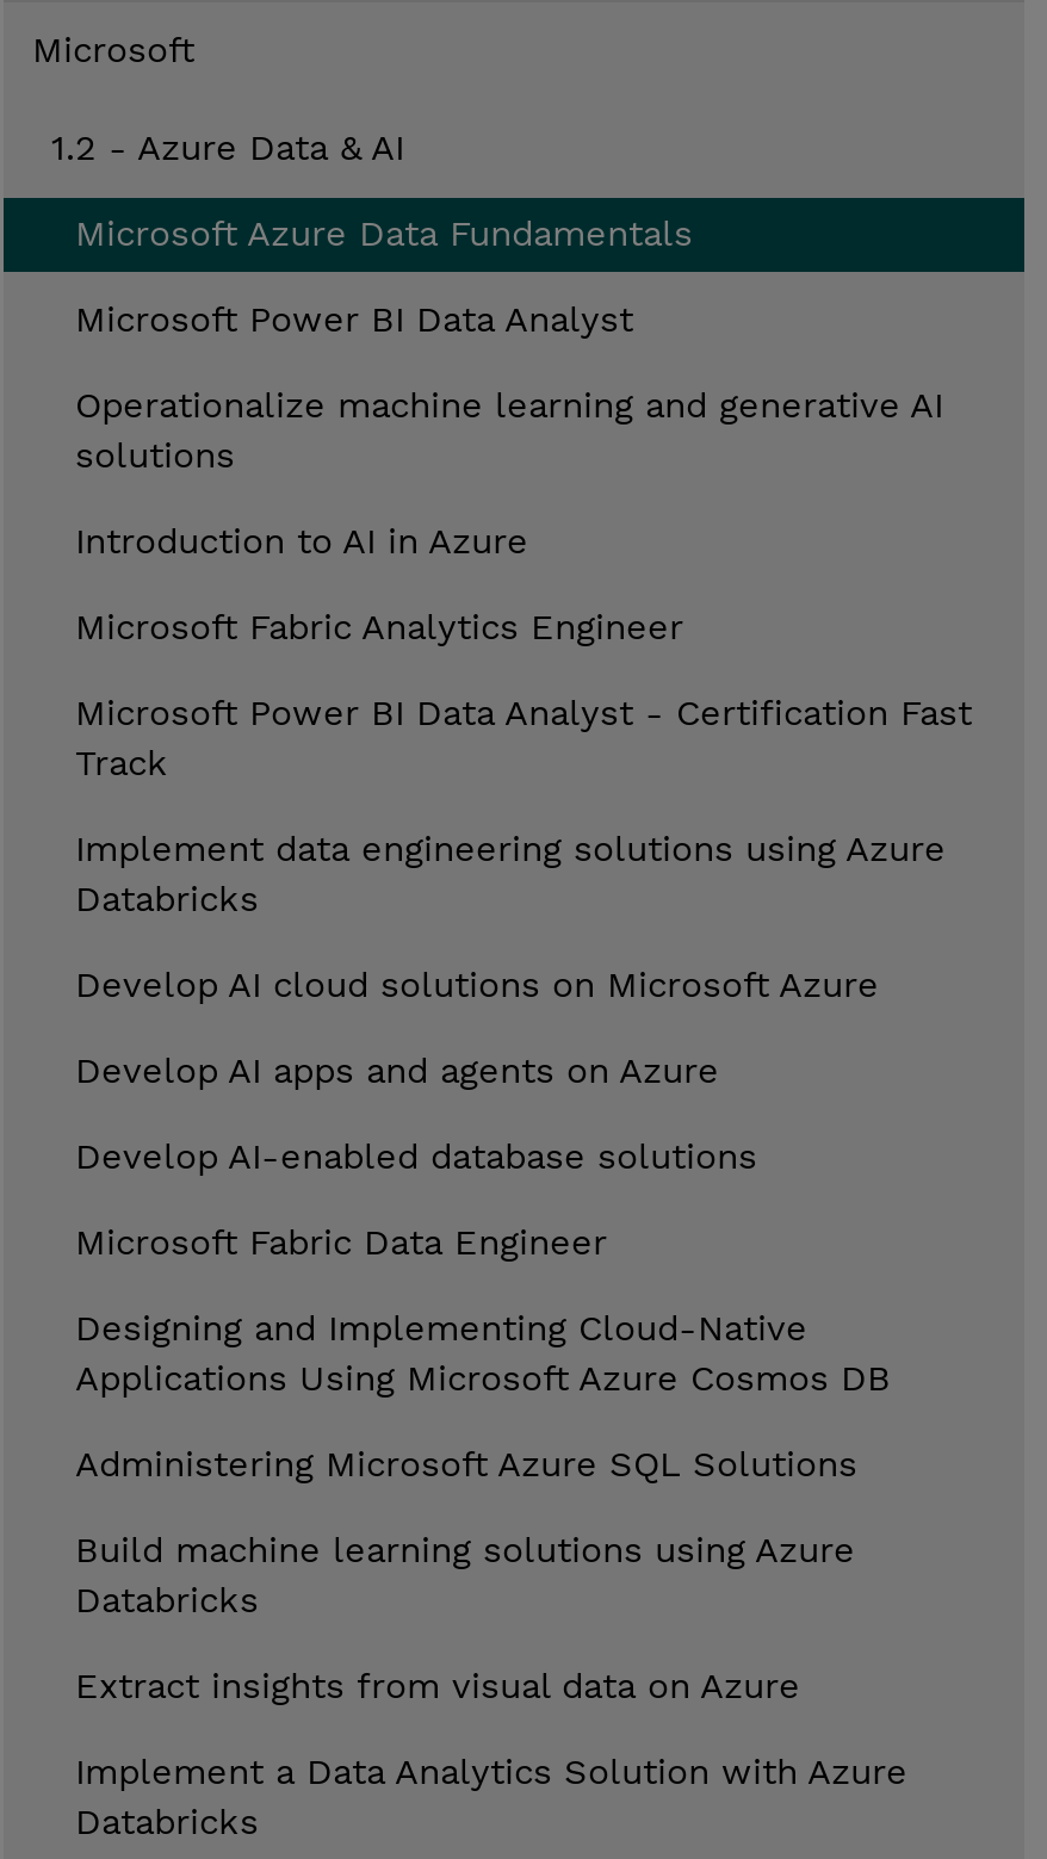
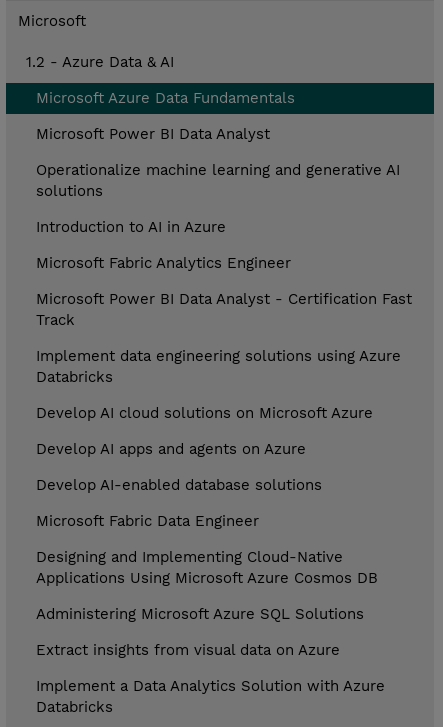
- Build machine learning solutions using Azure
- Databricks
